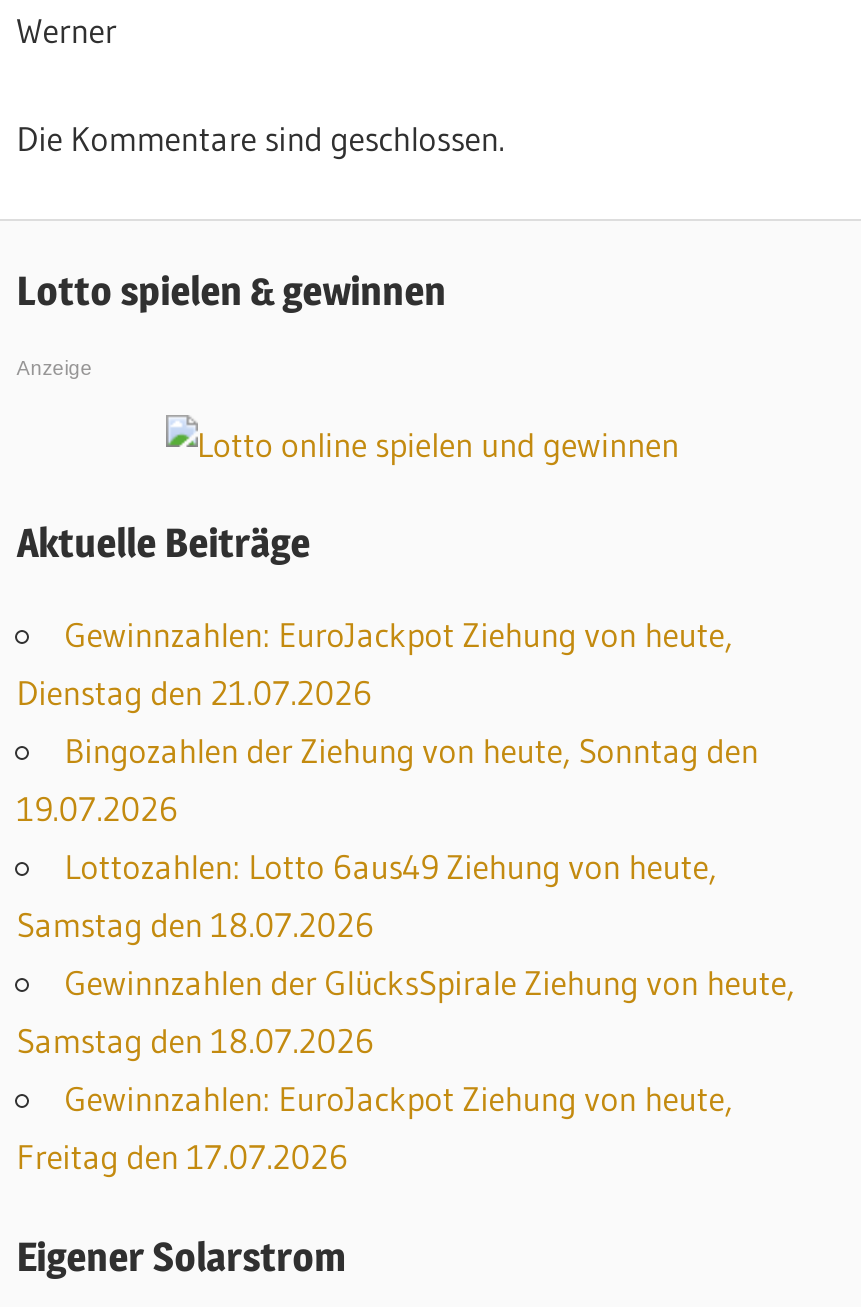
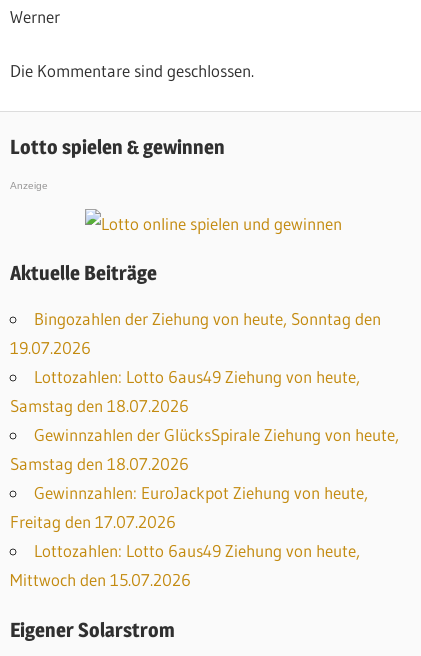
- Gewinnzahlen: EuroJackpot Ziehung von heute,
- Dienstag den 21.07.2026

moved up: Bingozahlen der Ziehung von heute, Sonntag den | 19.07.2026 | Lottozahlen: Lotto 6aus49 Ziehung von heute, | Samstag den 18.07.2026 | Gewinnzahlen der GlücksSpirale Ziehung von heute, | Samstag den 18.07.2026 | Gewinnzahlen: EuroJackpot Ziehung von heute, | Freitag den 17.07.2026

+ Lottozahlen: Lotto 6aus49 Ziehung von heute,
+ Mittwoch den 15.07.2026
